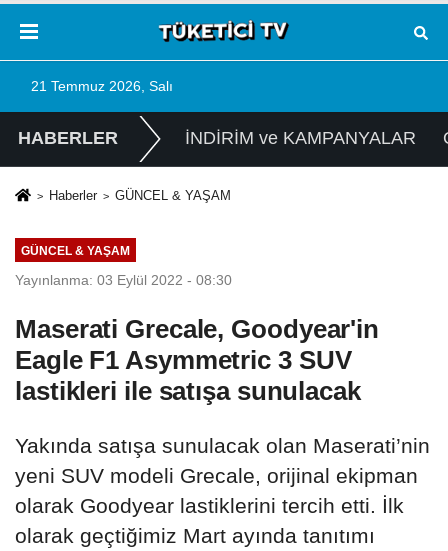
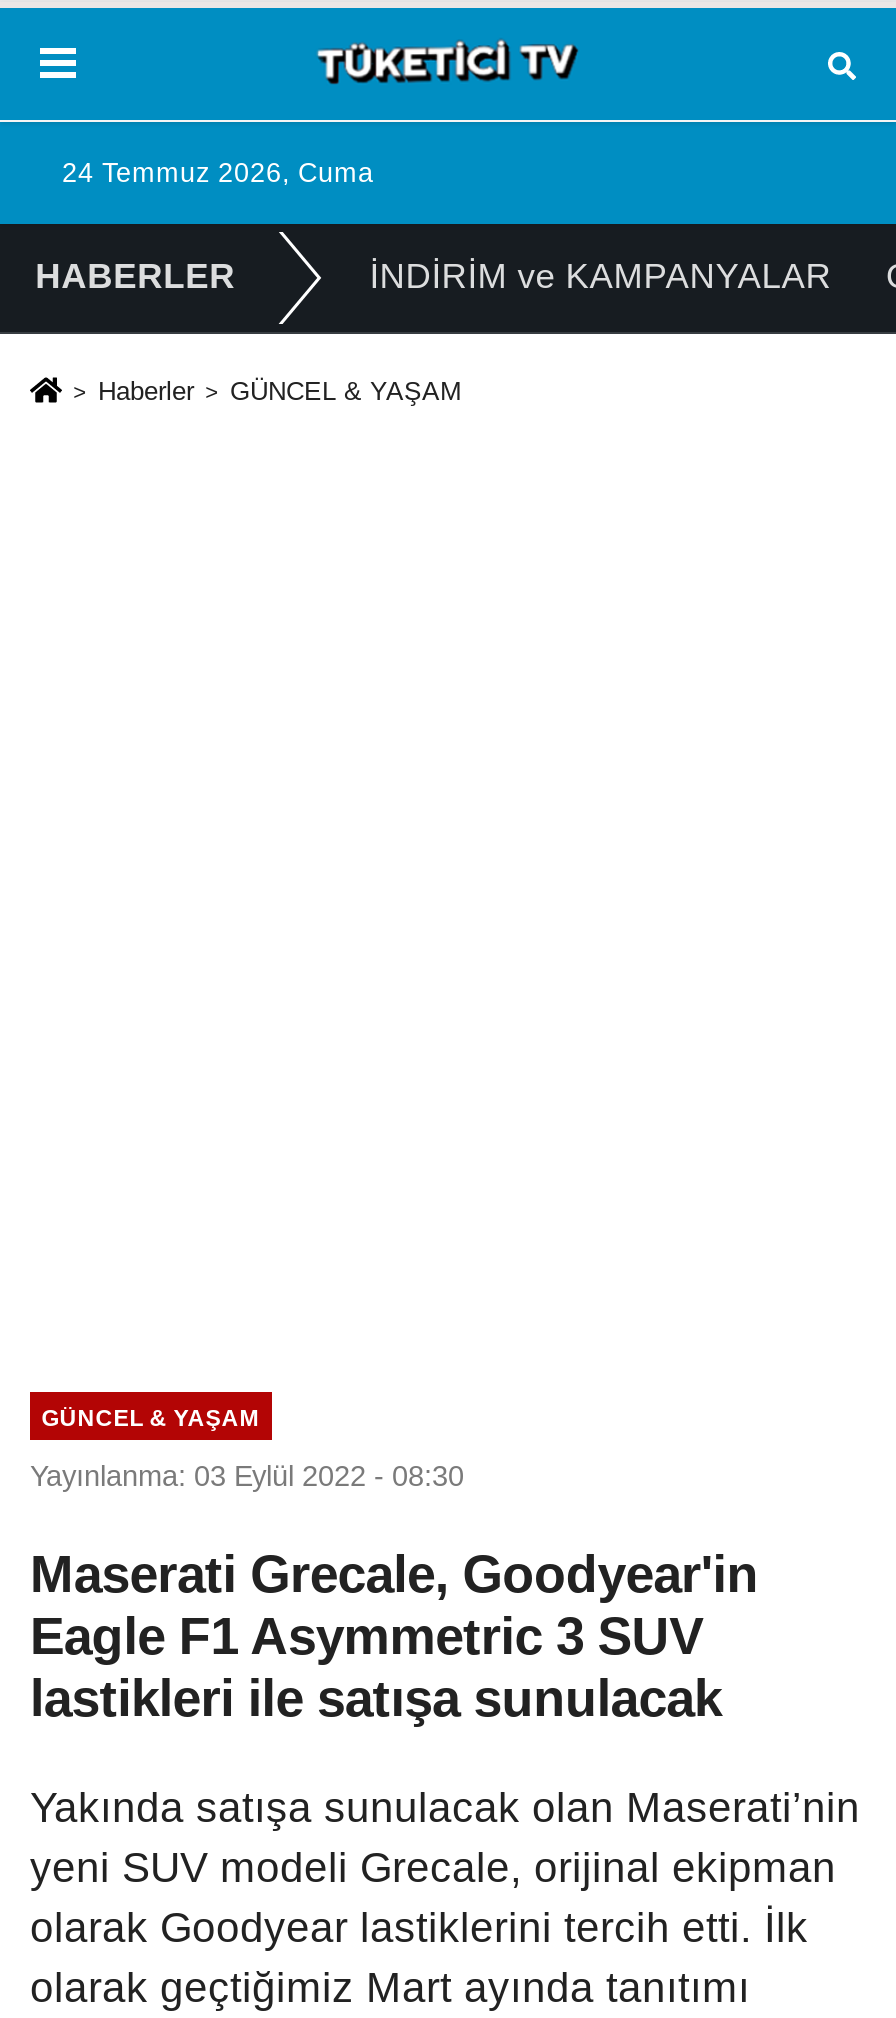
- 21 Temmuz 2026, Salı
+ 24 Temmuz 2026, Cuma
